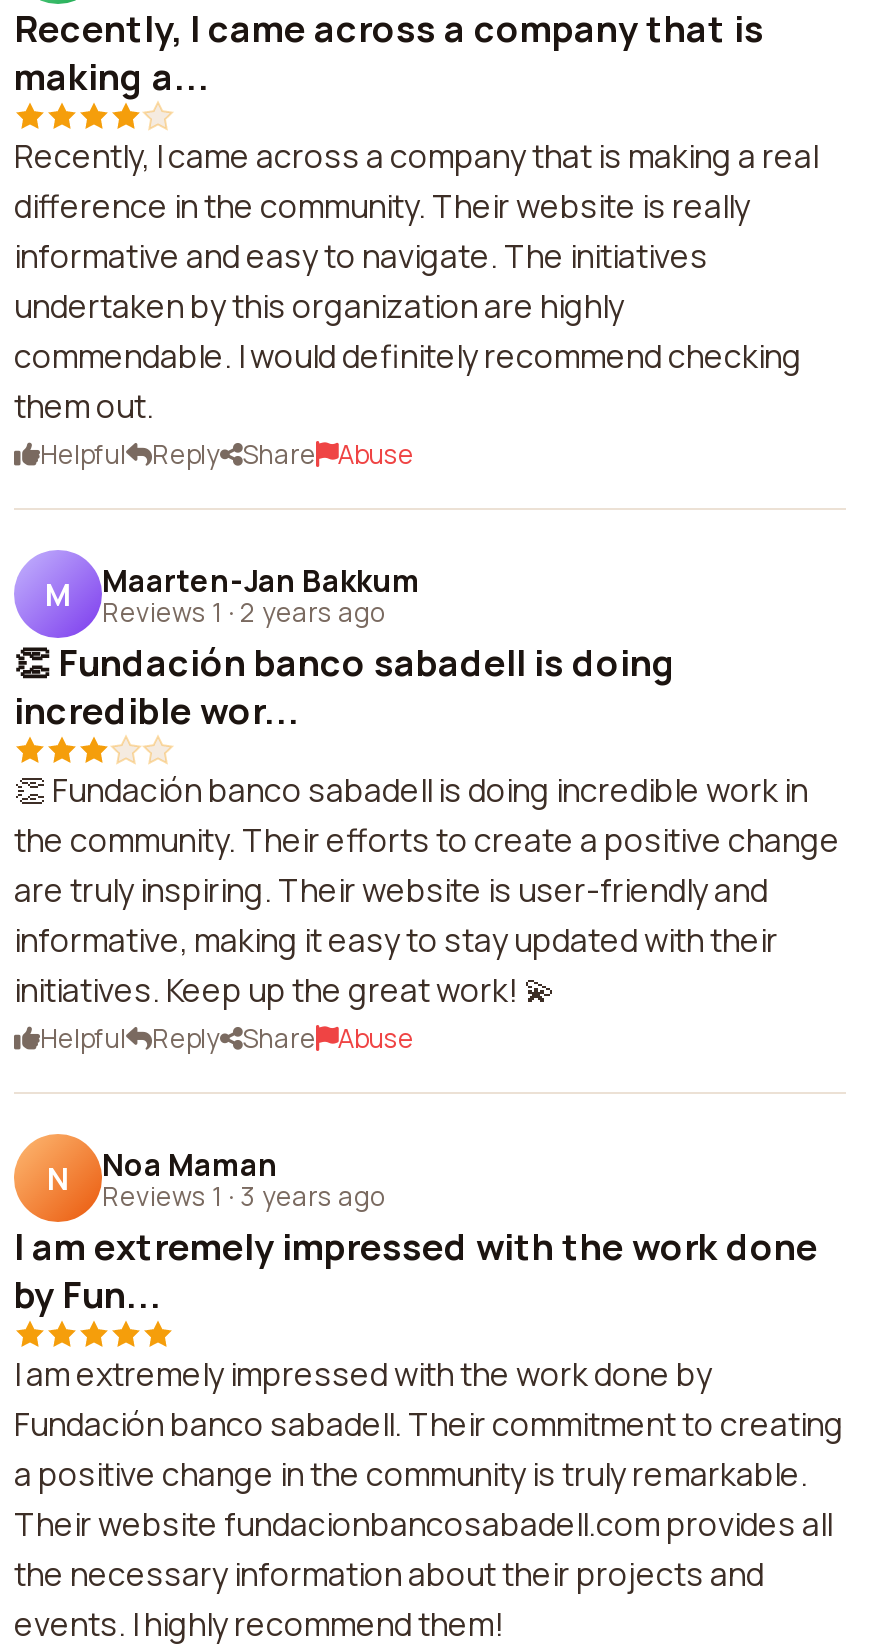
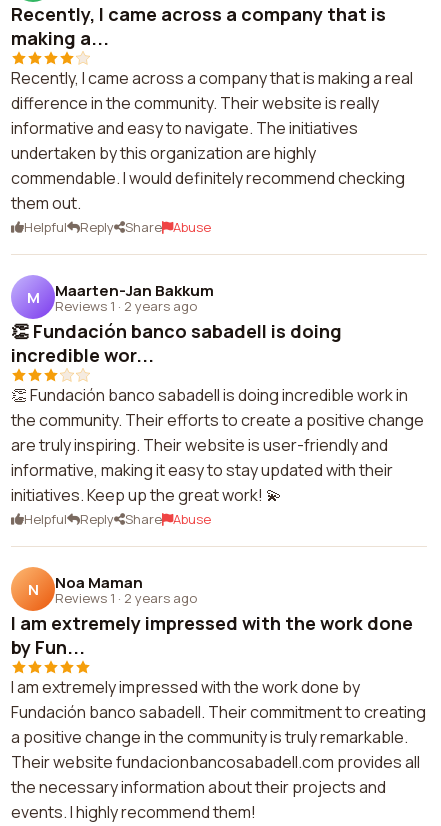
- Reviews 1·3 years ago
+ Reviews 1·2 years ago
